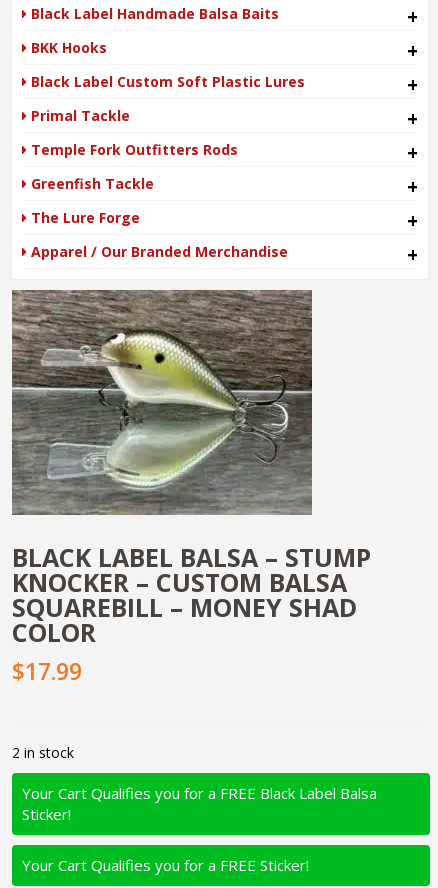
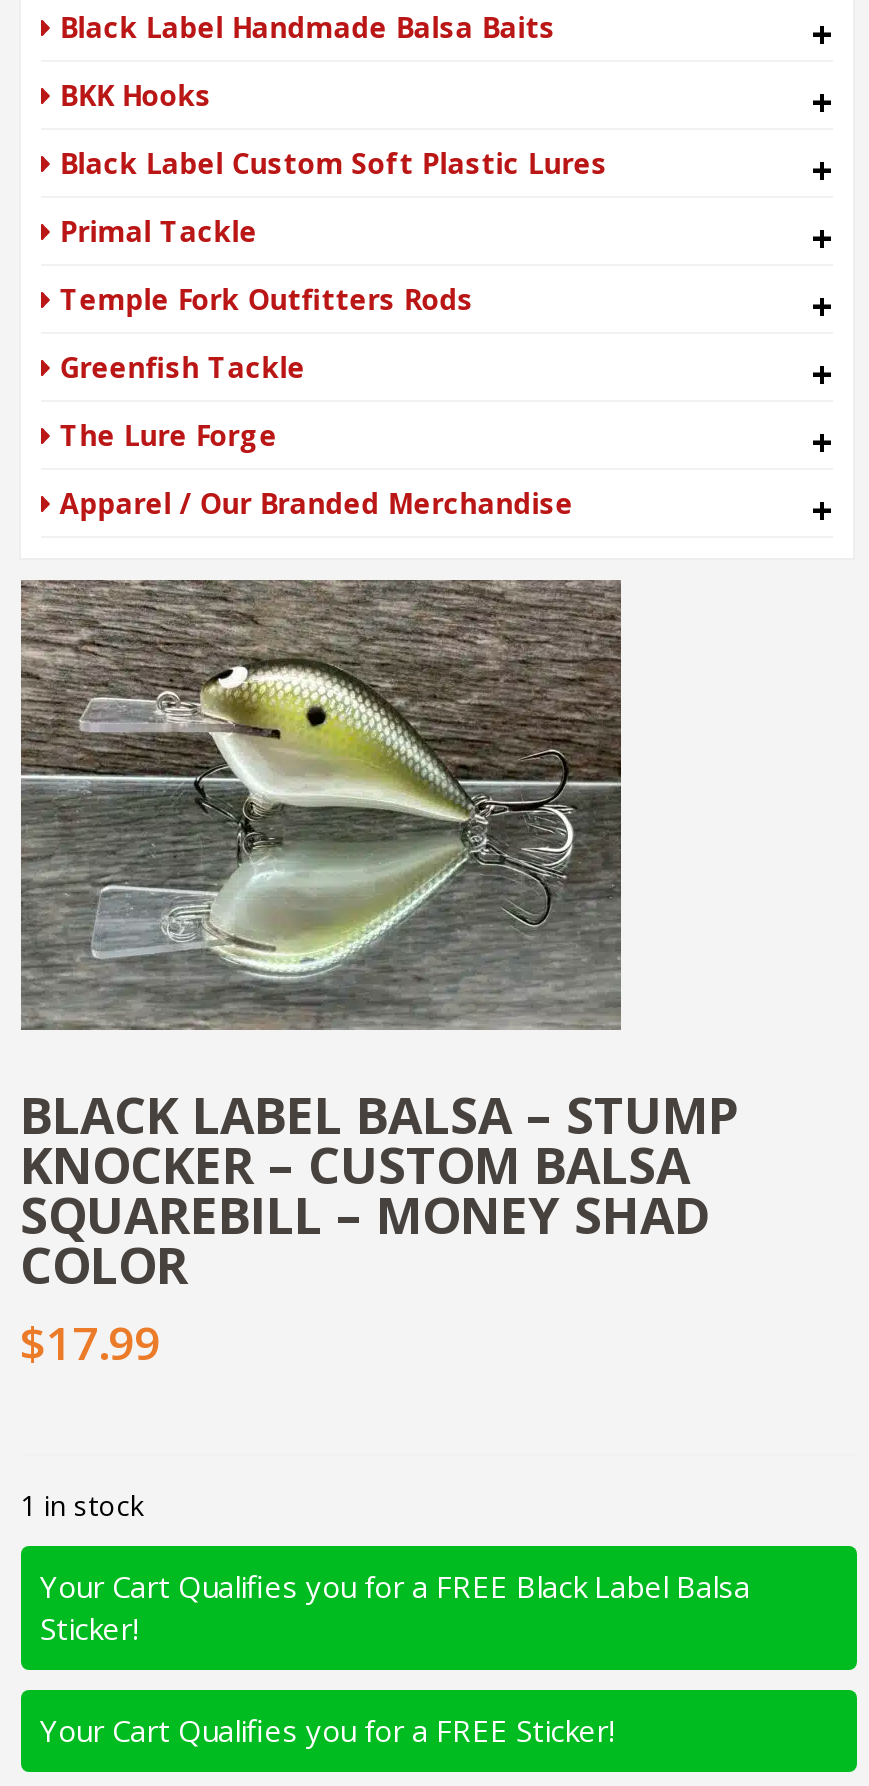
- 2 in stock
+ 1 in stock
